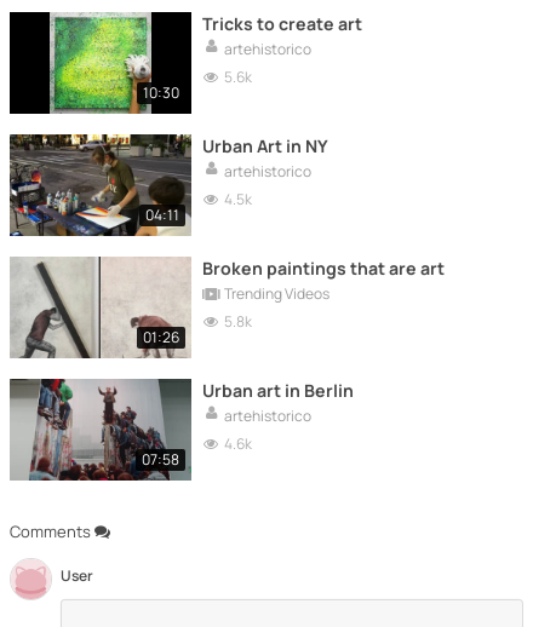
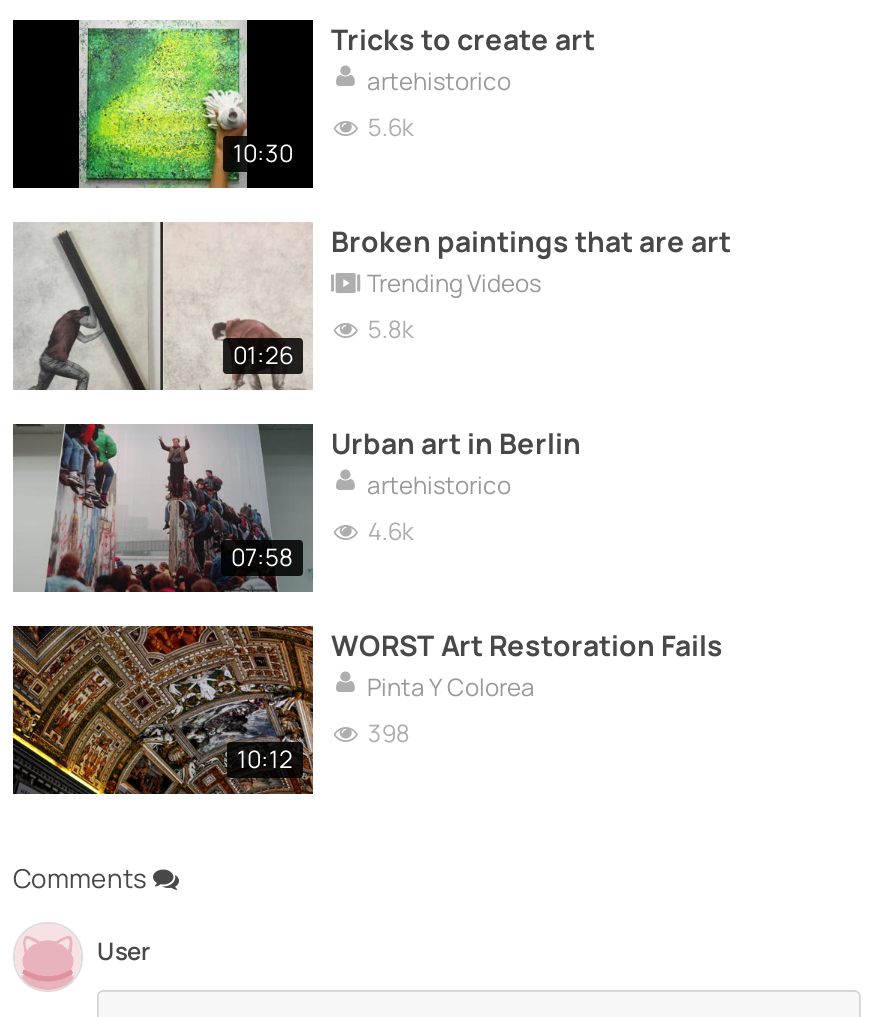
- [image]
- 04:11

- Urban Art in NY
- artehistorico
- 4.5k

moved up: [image] | 01:26 | Broken paintings that are art | ... | artehistorico | 4.6k

+ [image]
+ 10:12

+ WORST Art Restoration Fails
+ Pinta Y Colorea
+ 398
